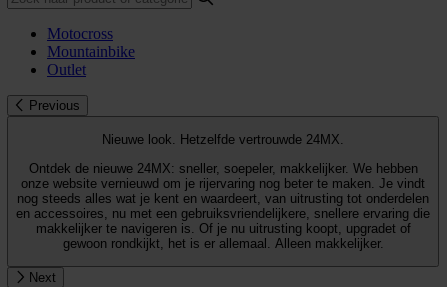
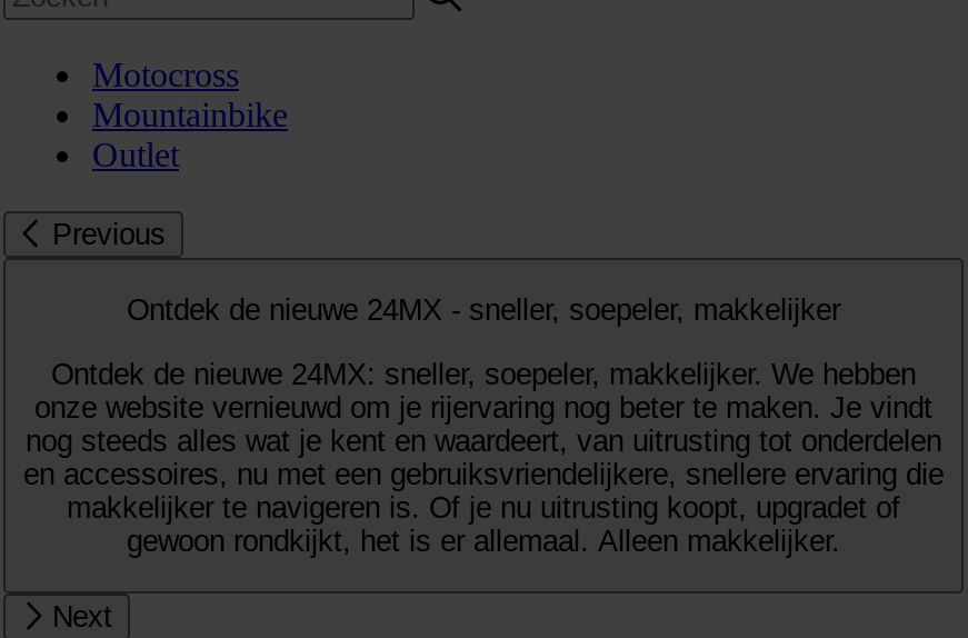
- Nieuwe look. Hetzelfde vertrouwde 24MX.
+ Ontdek de nieuwe 24MX - sneller, soepeler, makkelijker
